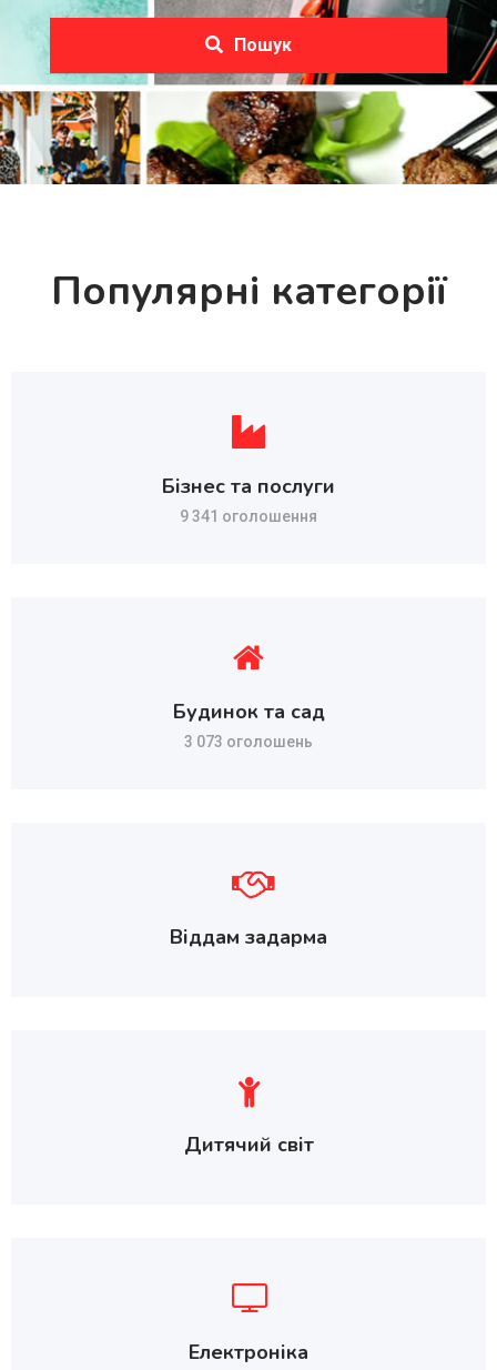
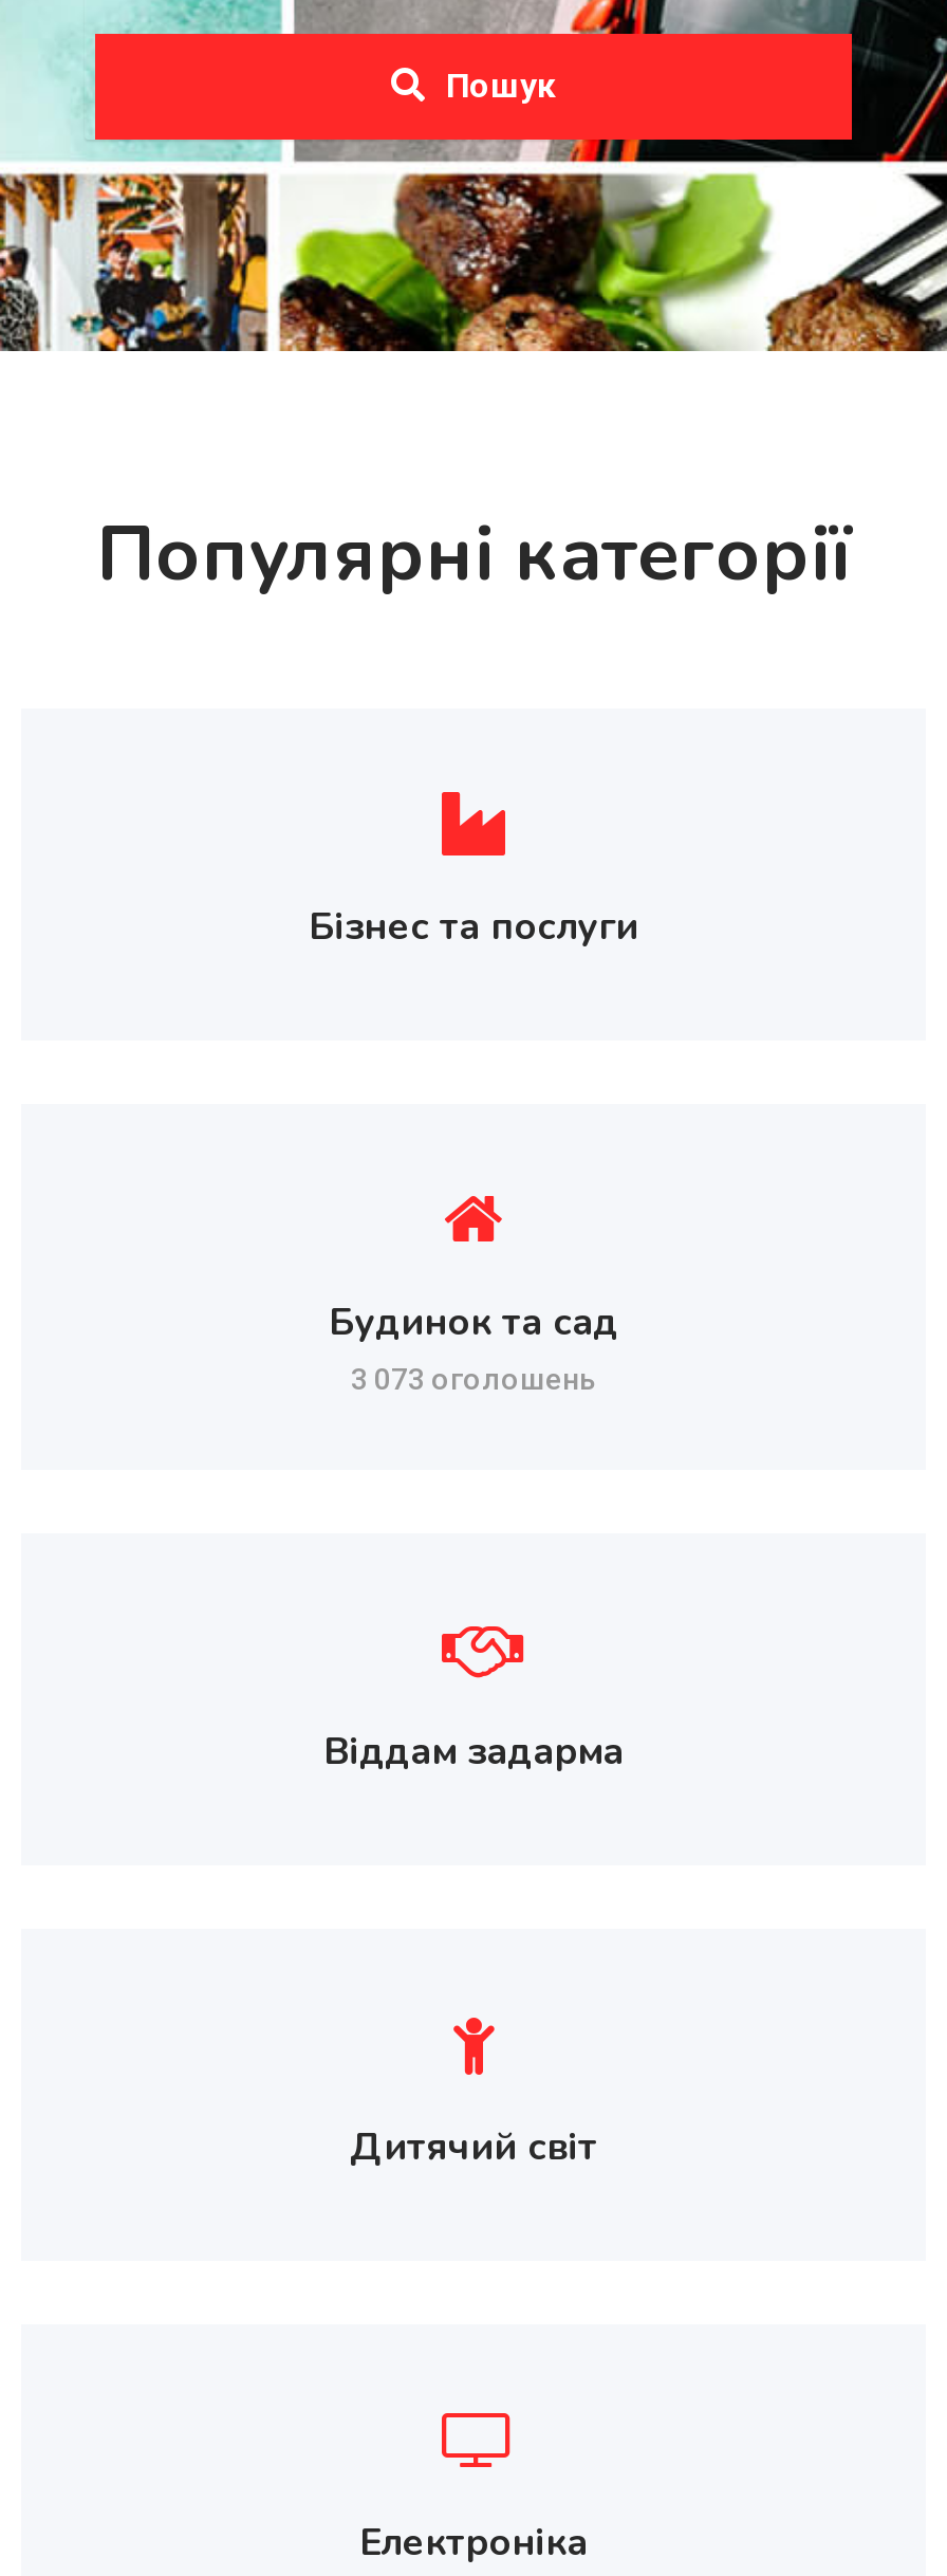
- 9 341 оголошення
